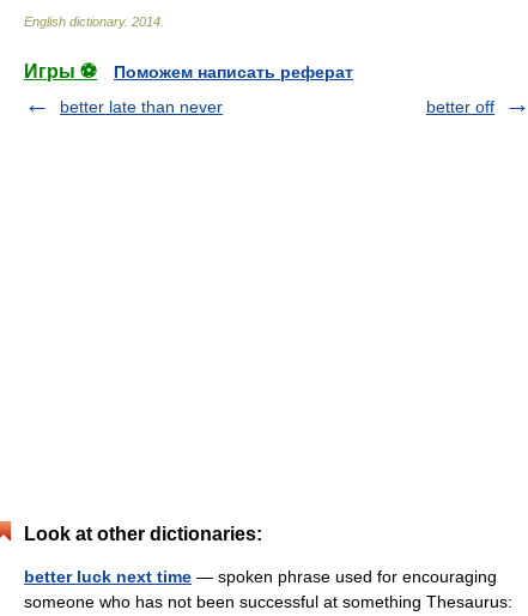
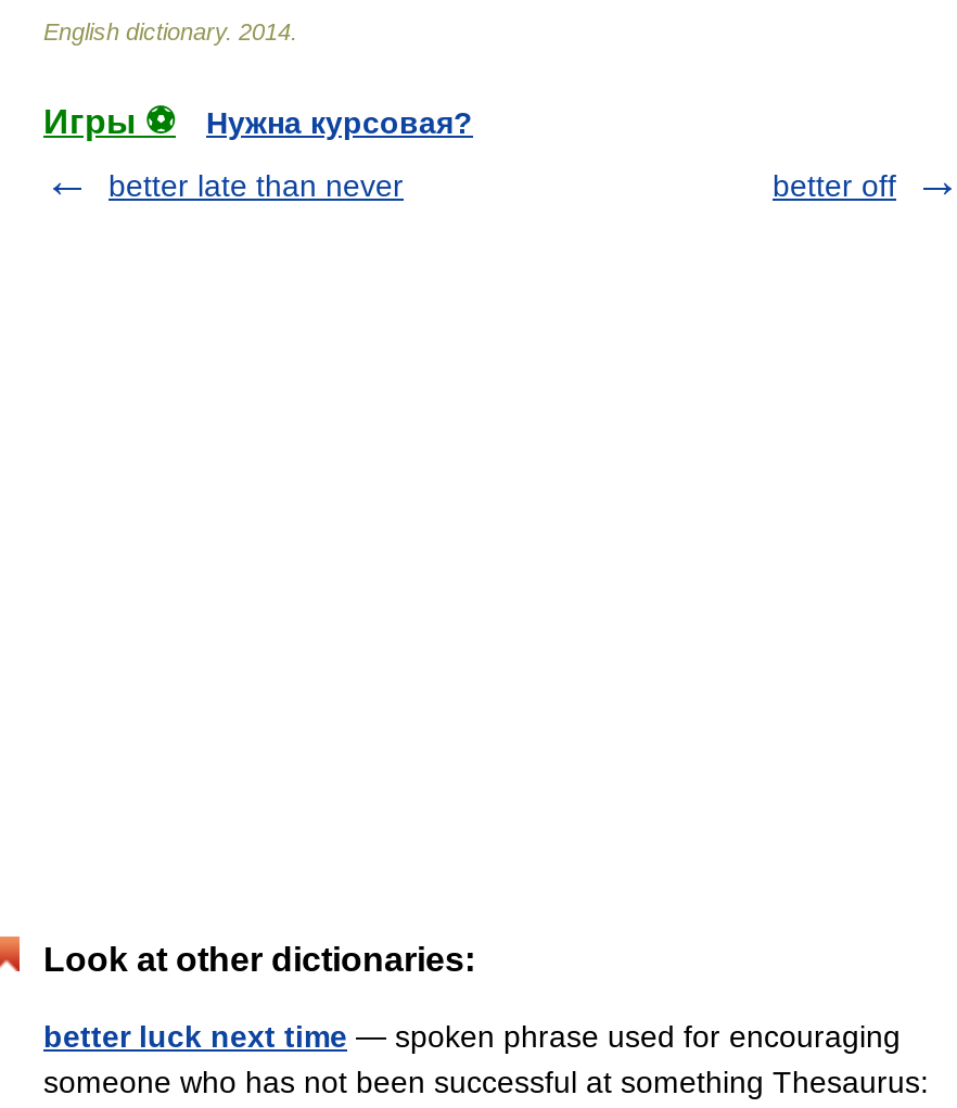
- Поможем написать реферат
+ Нужна курсовая?
